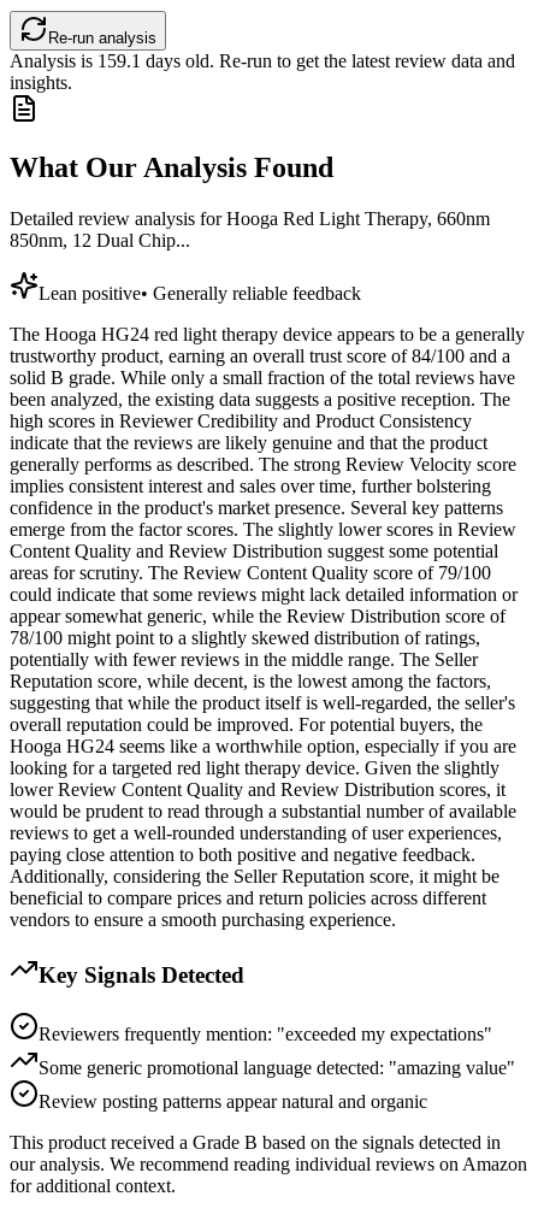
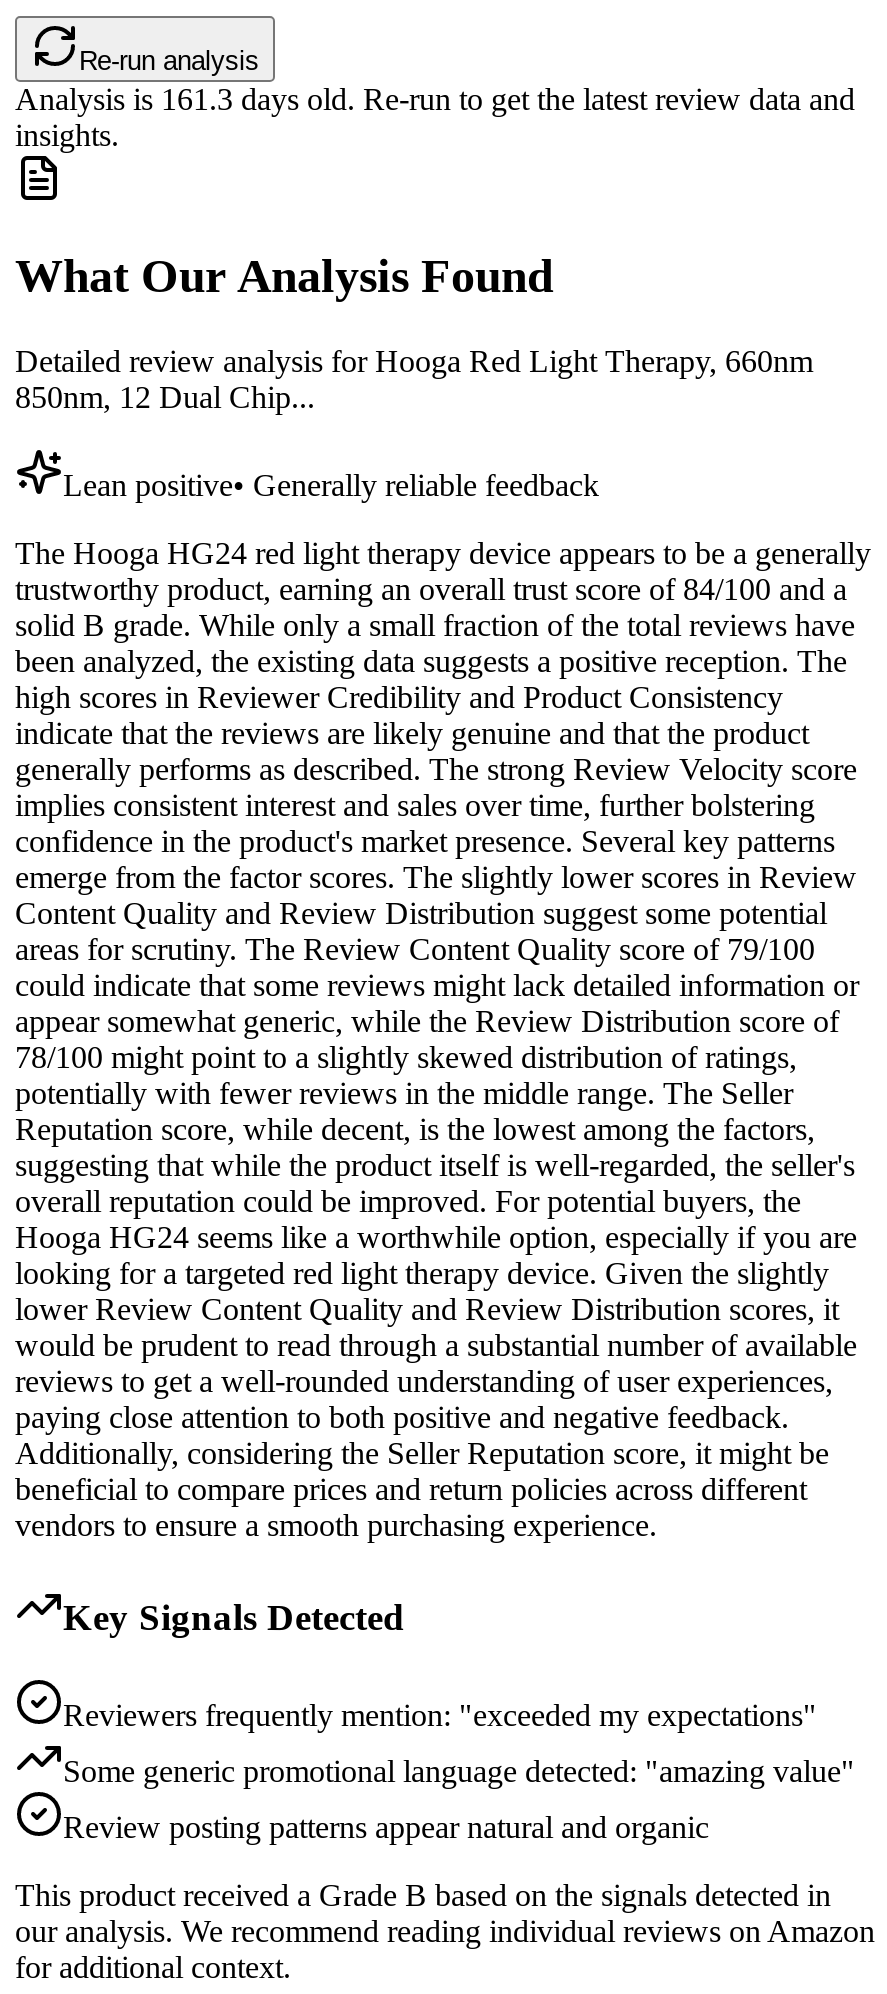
- Analysis is159.1days old. Re-run to get the latest review data and
+ Analysis is161.3days old. Re-run to get the latest review data and
